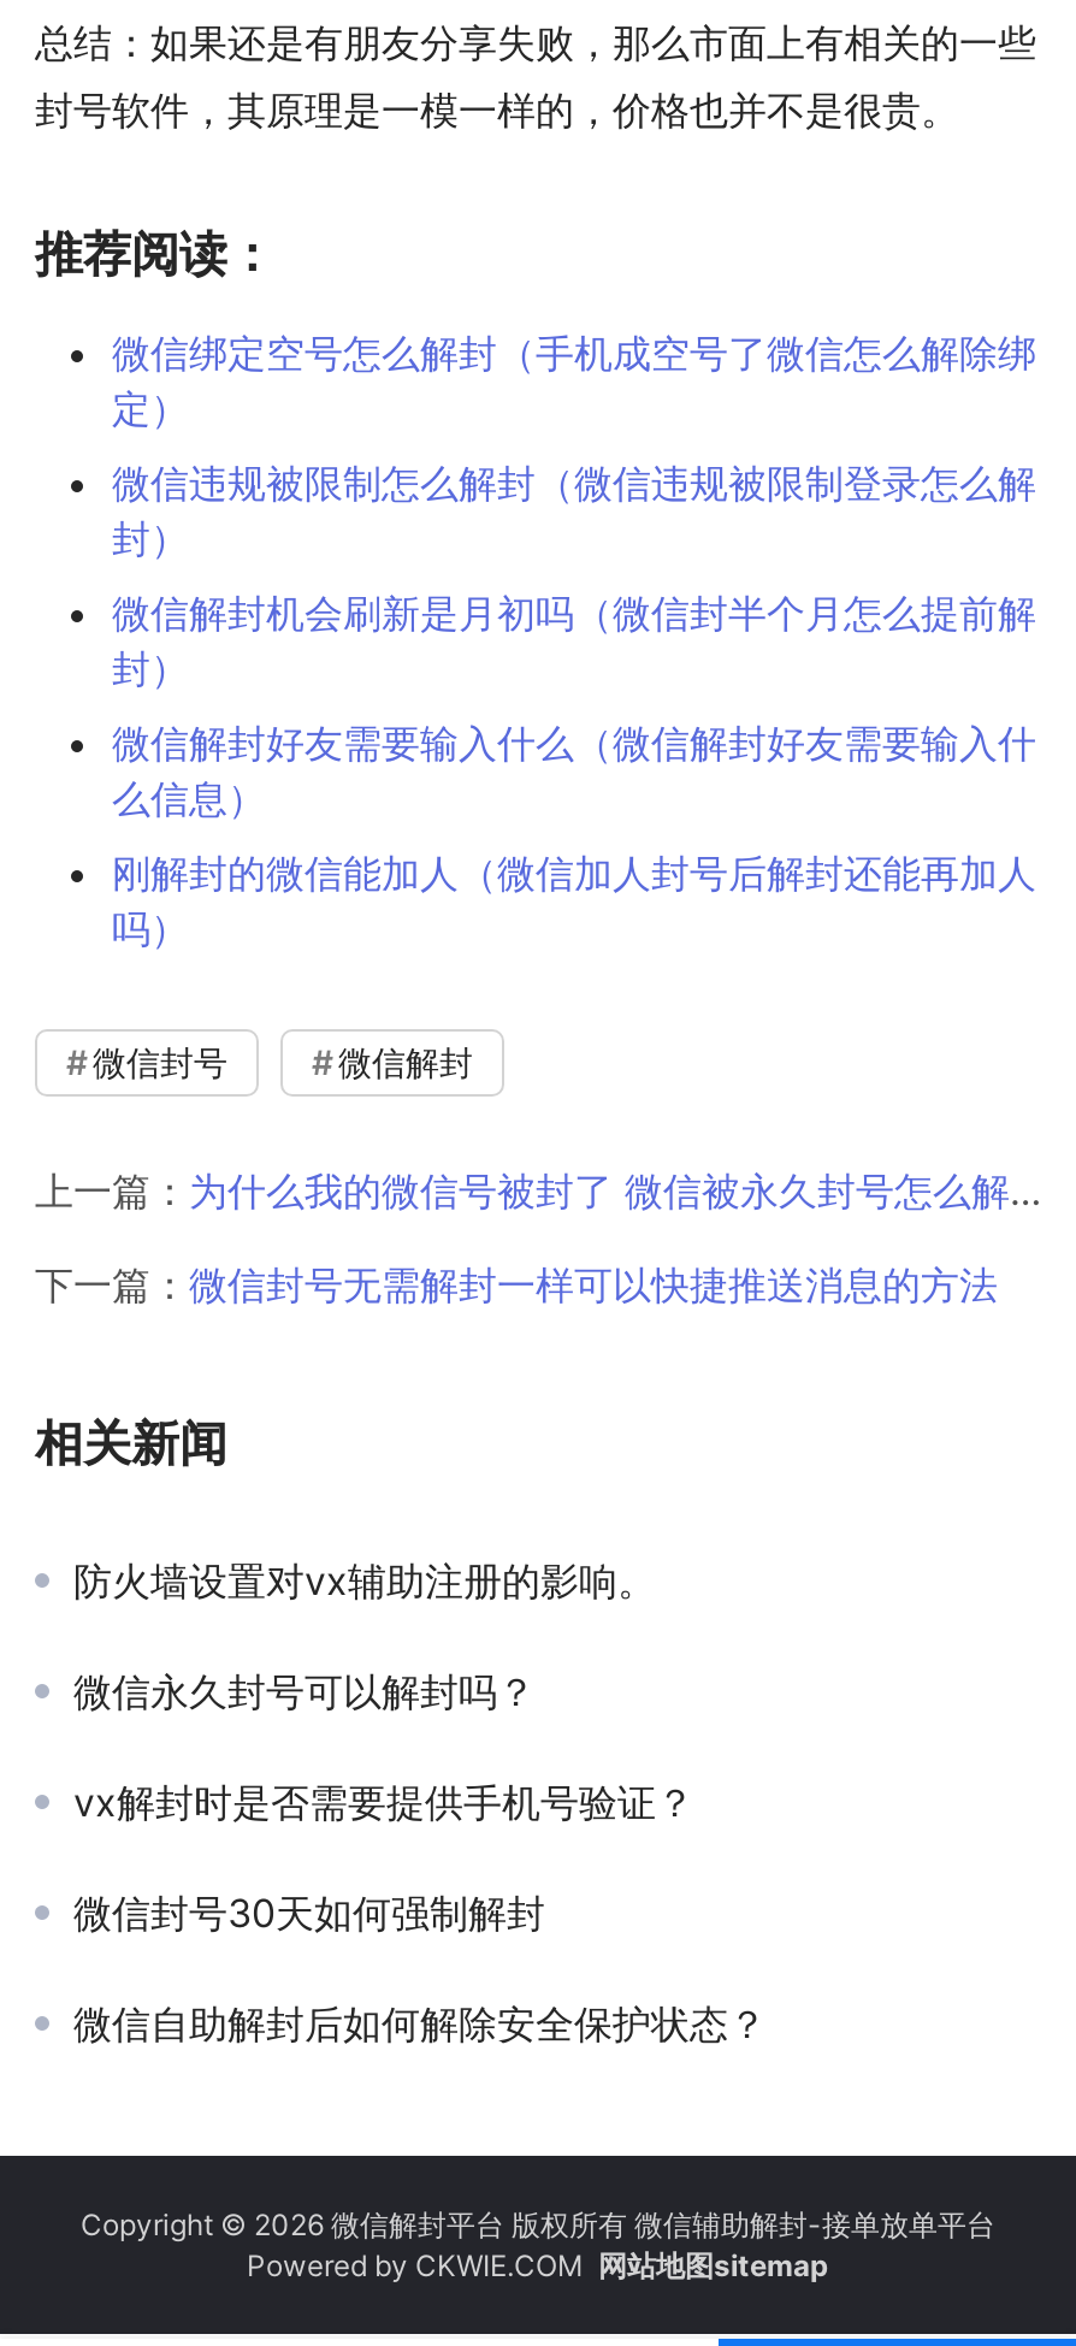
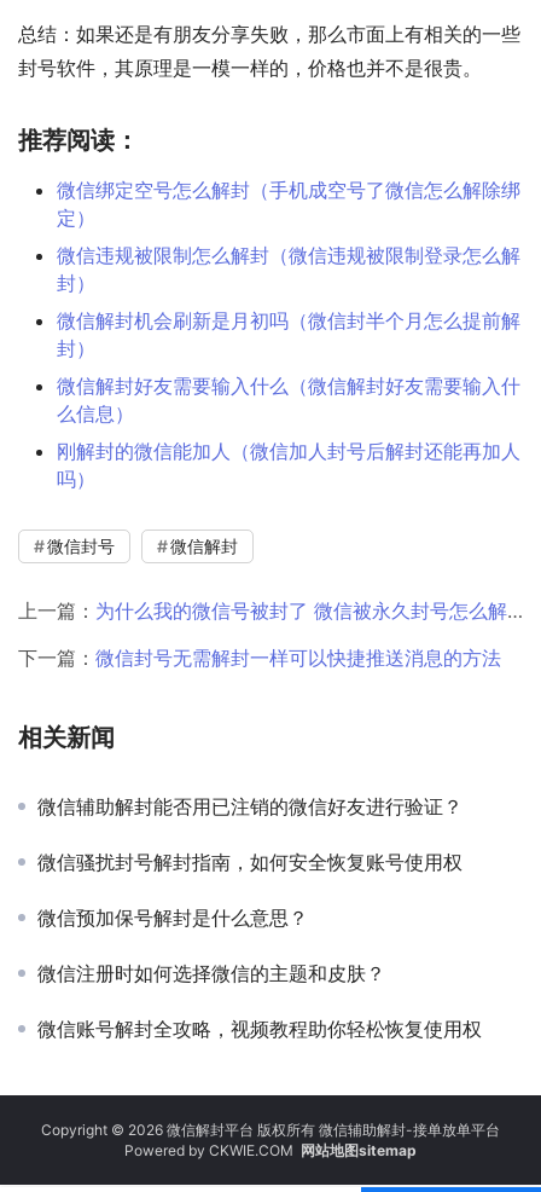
- 防火墙设置对vx辅助注册的影响。
+ 微信辅助解封能否用已注销的微信好友进行验证？

- 微信永久封号可以解封吗？
+ 微信骚扰封号解封指南，如何安全恢复账号使用权

- vx解封时是否需要提供手机号验证？
+ 微信预加保号解封是什么意思？

- 微信封号30天如何强制解封
+ 微信注册时如何选择微信的主题和皮肤？

- 微信自助解封后如何解除安全保护状态？
+ 微信账号解封全攻略，视频教程助你轻松恢复使用权
